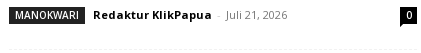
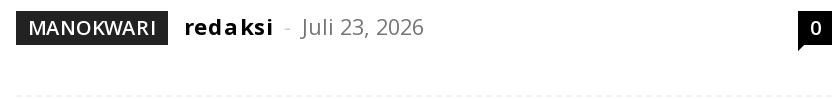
- Redaktur KlikPapua - Juli 21, 2026
+ redaksi - Juli 23, 2026
